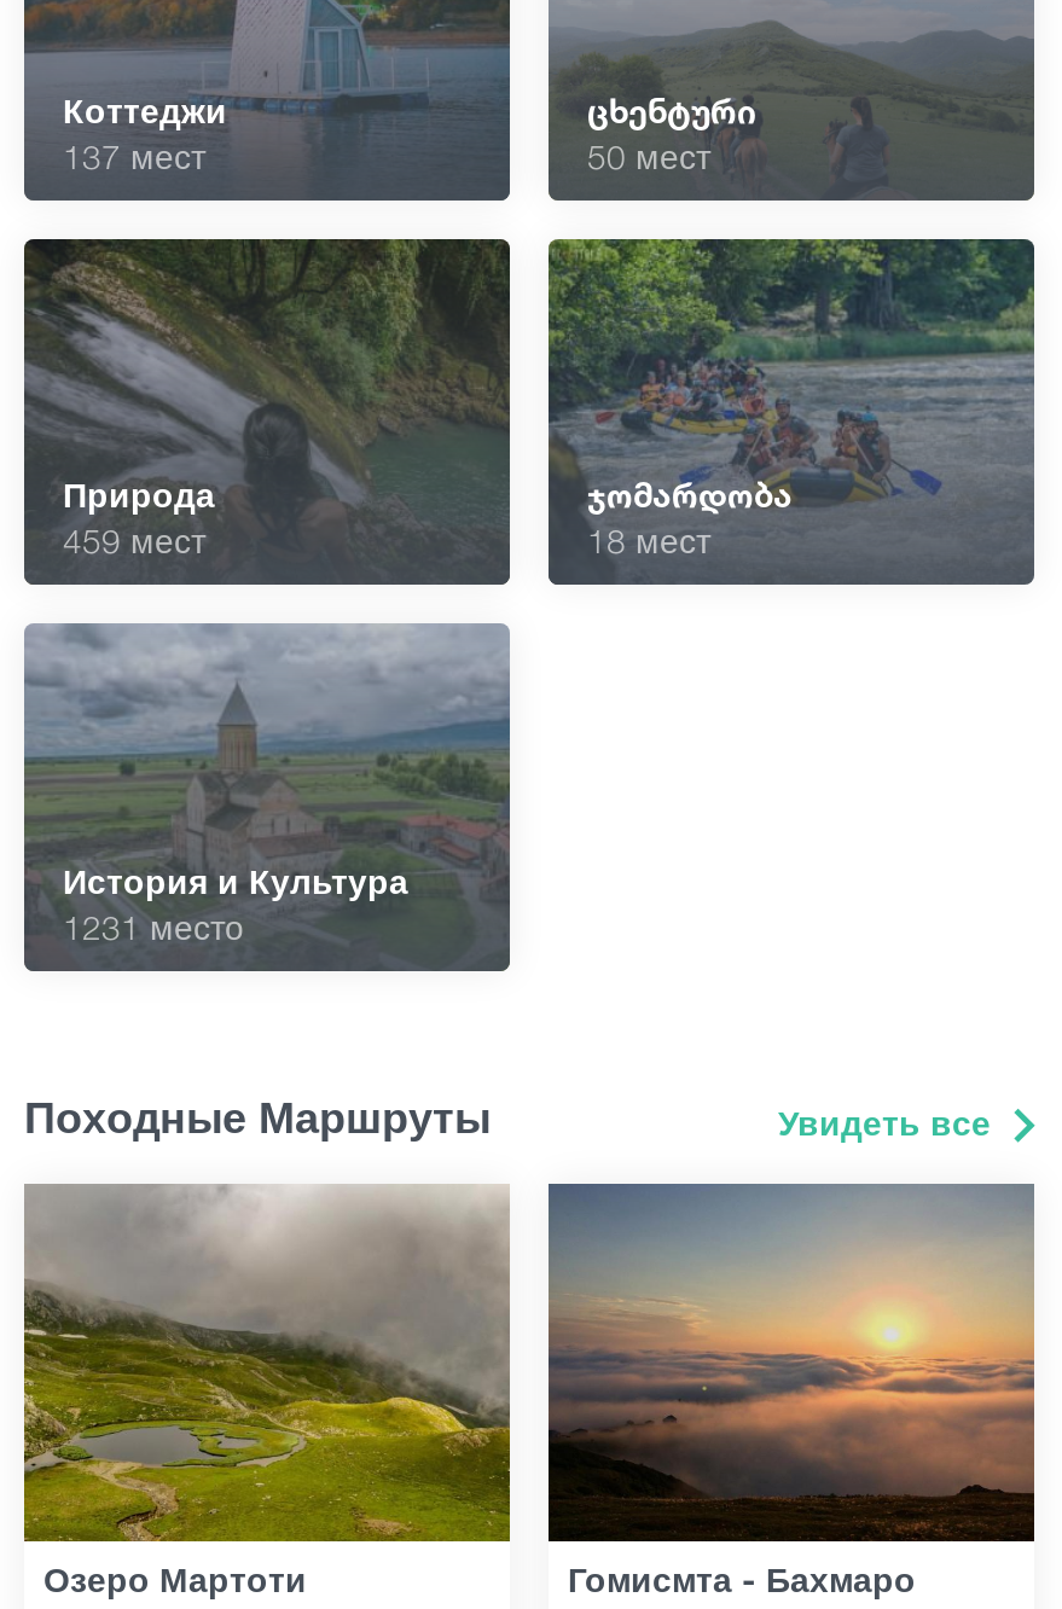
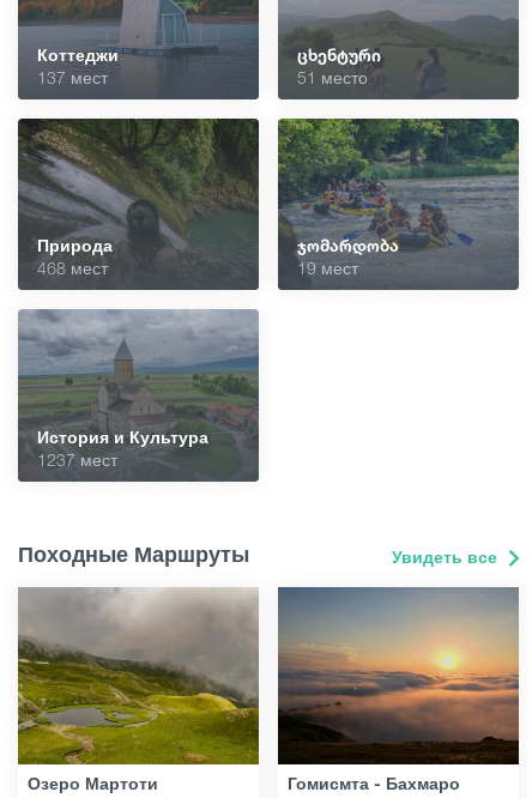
- 50 мест
+ 51 место

- 459 мест
+ 468 мест

- 18 мест
+ 19 мест

- 1231 место
+ 1237 мест
